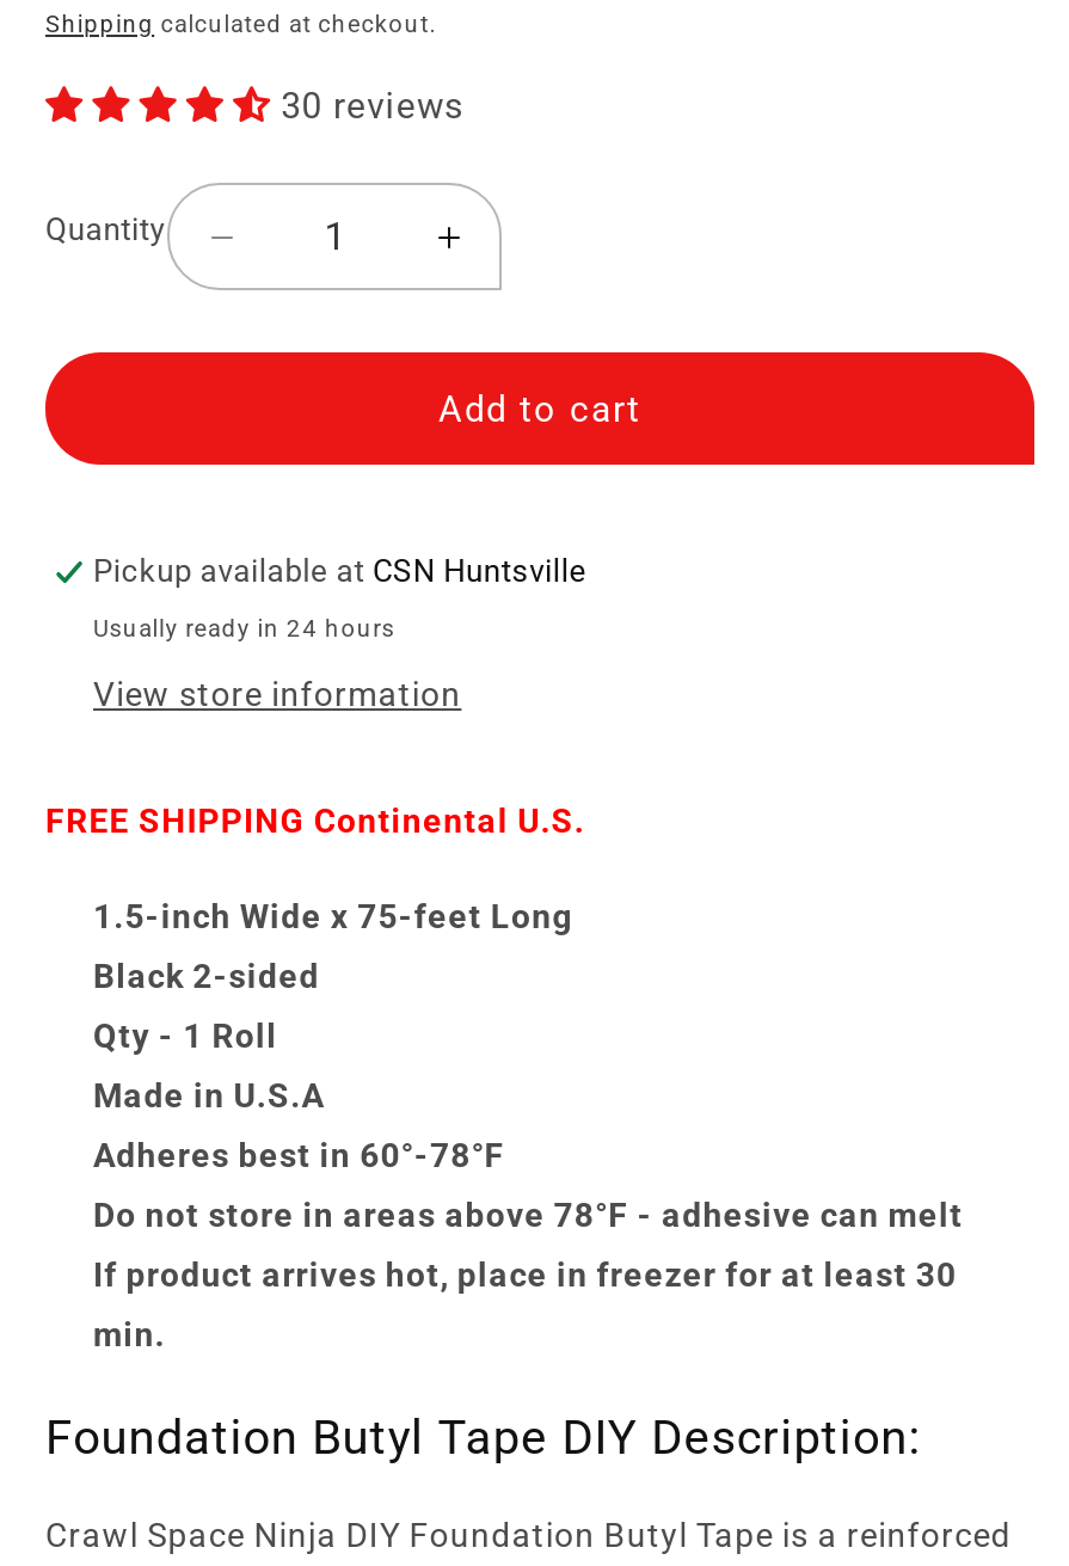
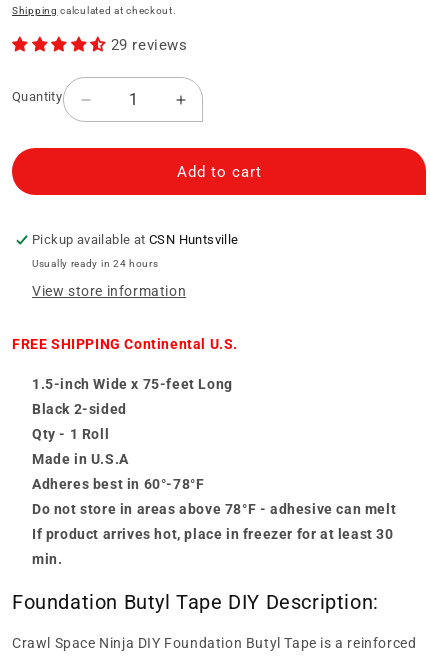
- 30 reviews
+ 29 reviews
